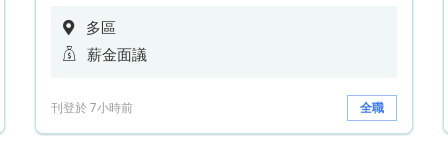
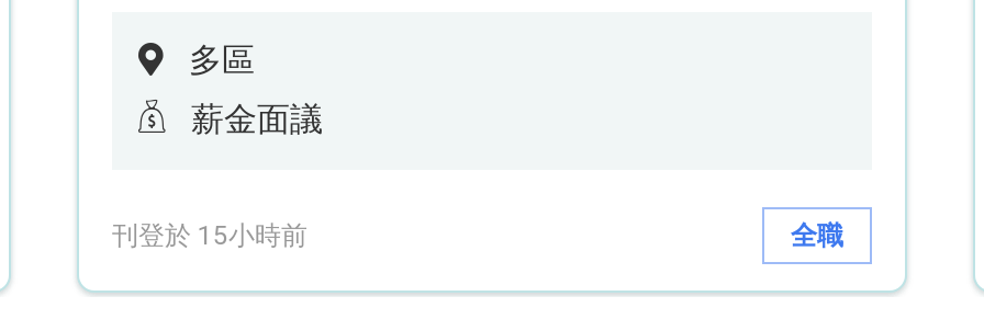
- 刊登於 7小時前
+ 刊登於 15小時前
